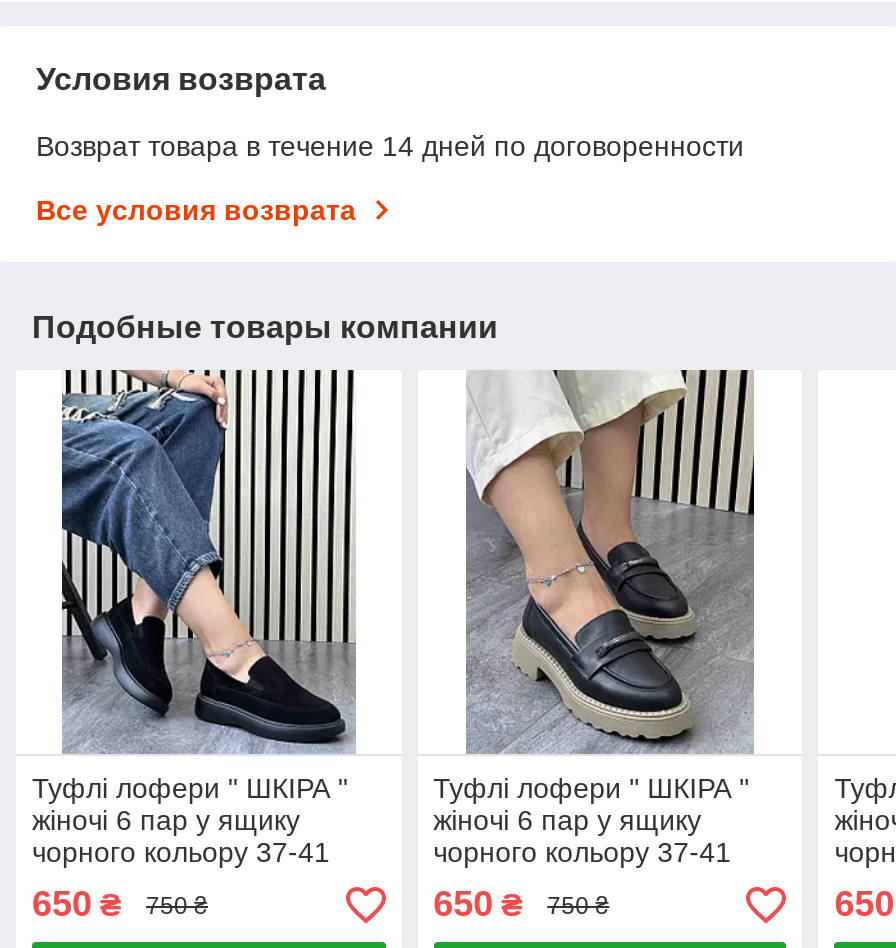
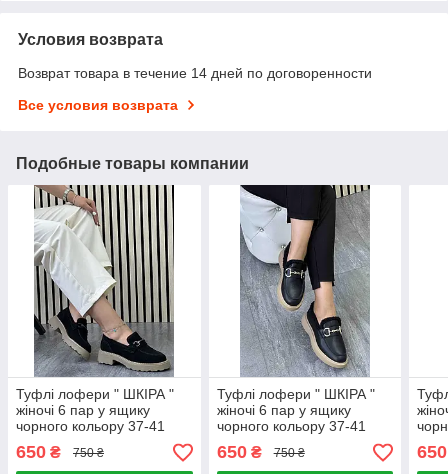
- [image]
+ [image]

- [image]
+ [image]
